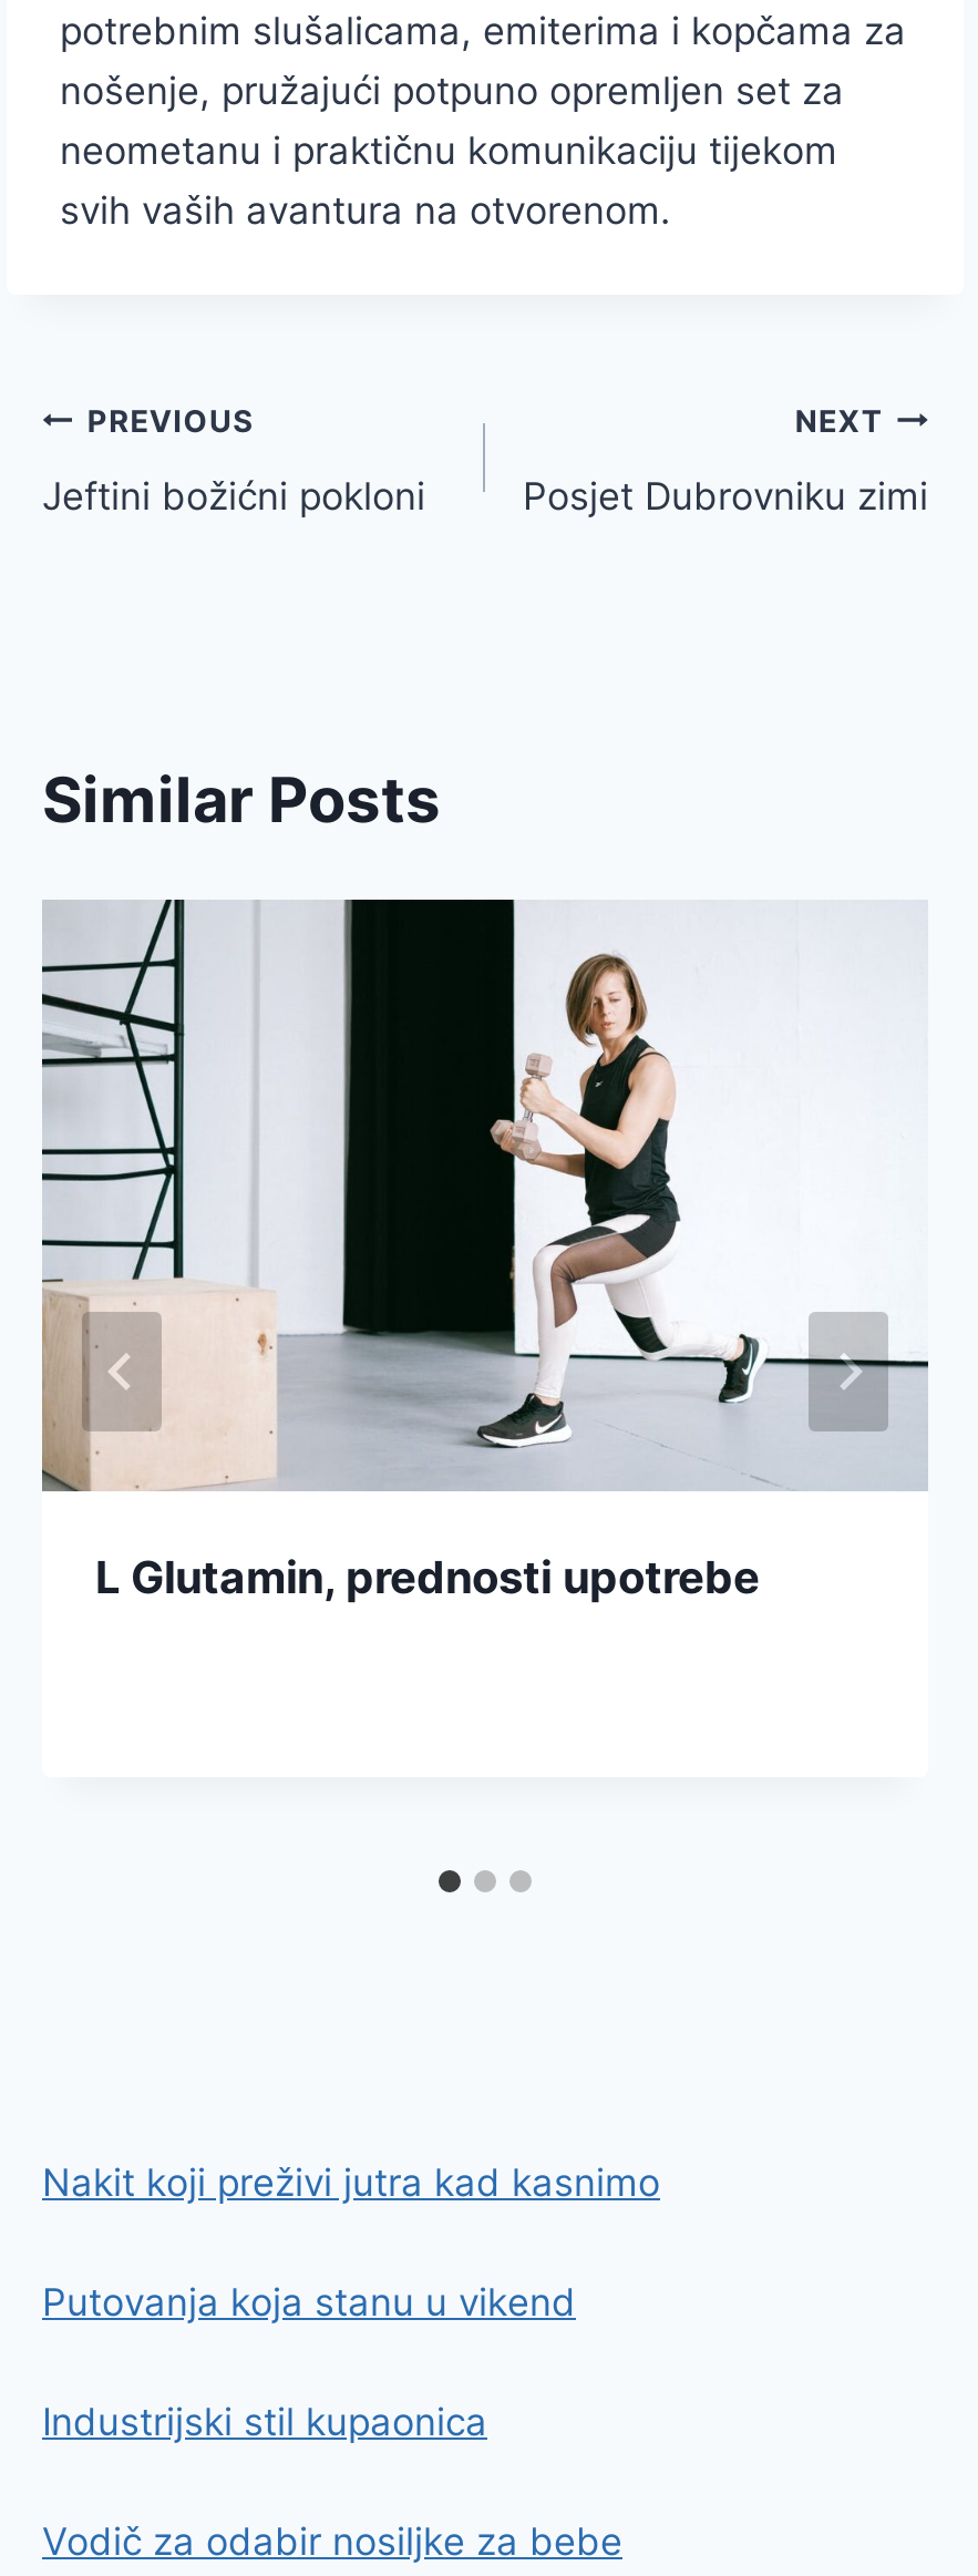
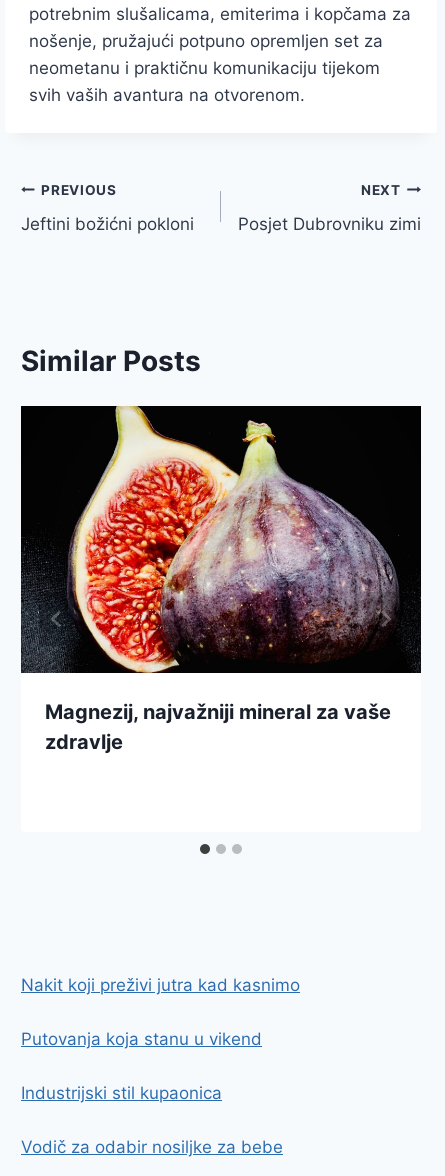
- [image]
- L Glutamin, prednosti upotrebe
+ [image]
+ Magnezij, najvažniji mineral za vaše
+ zdravlje
